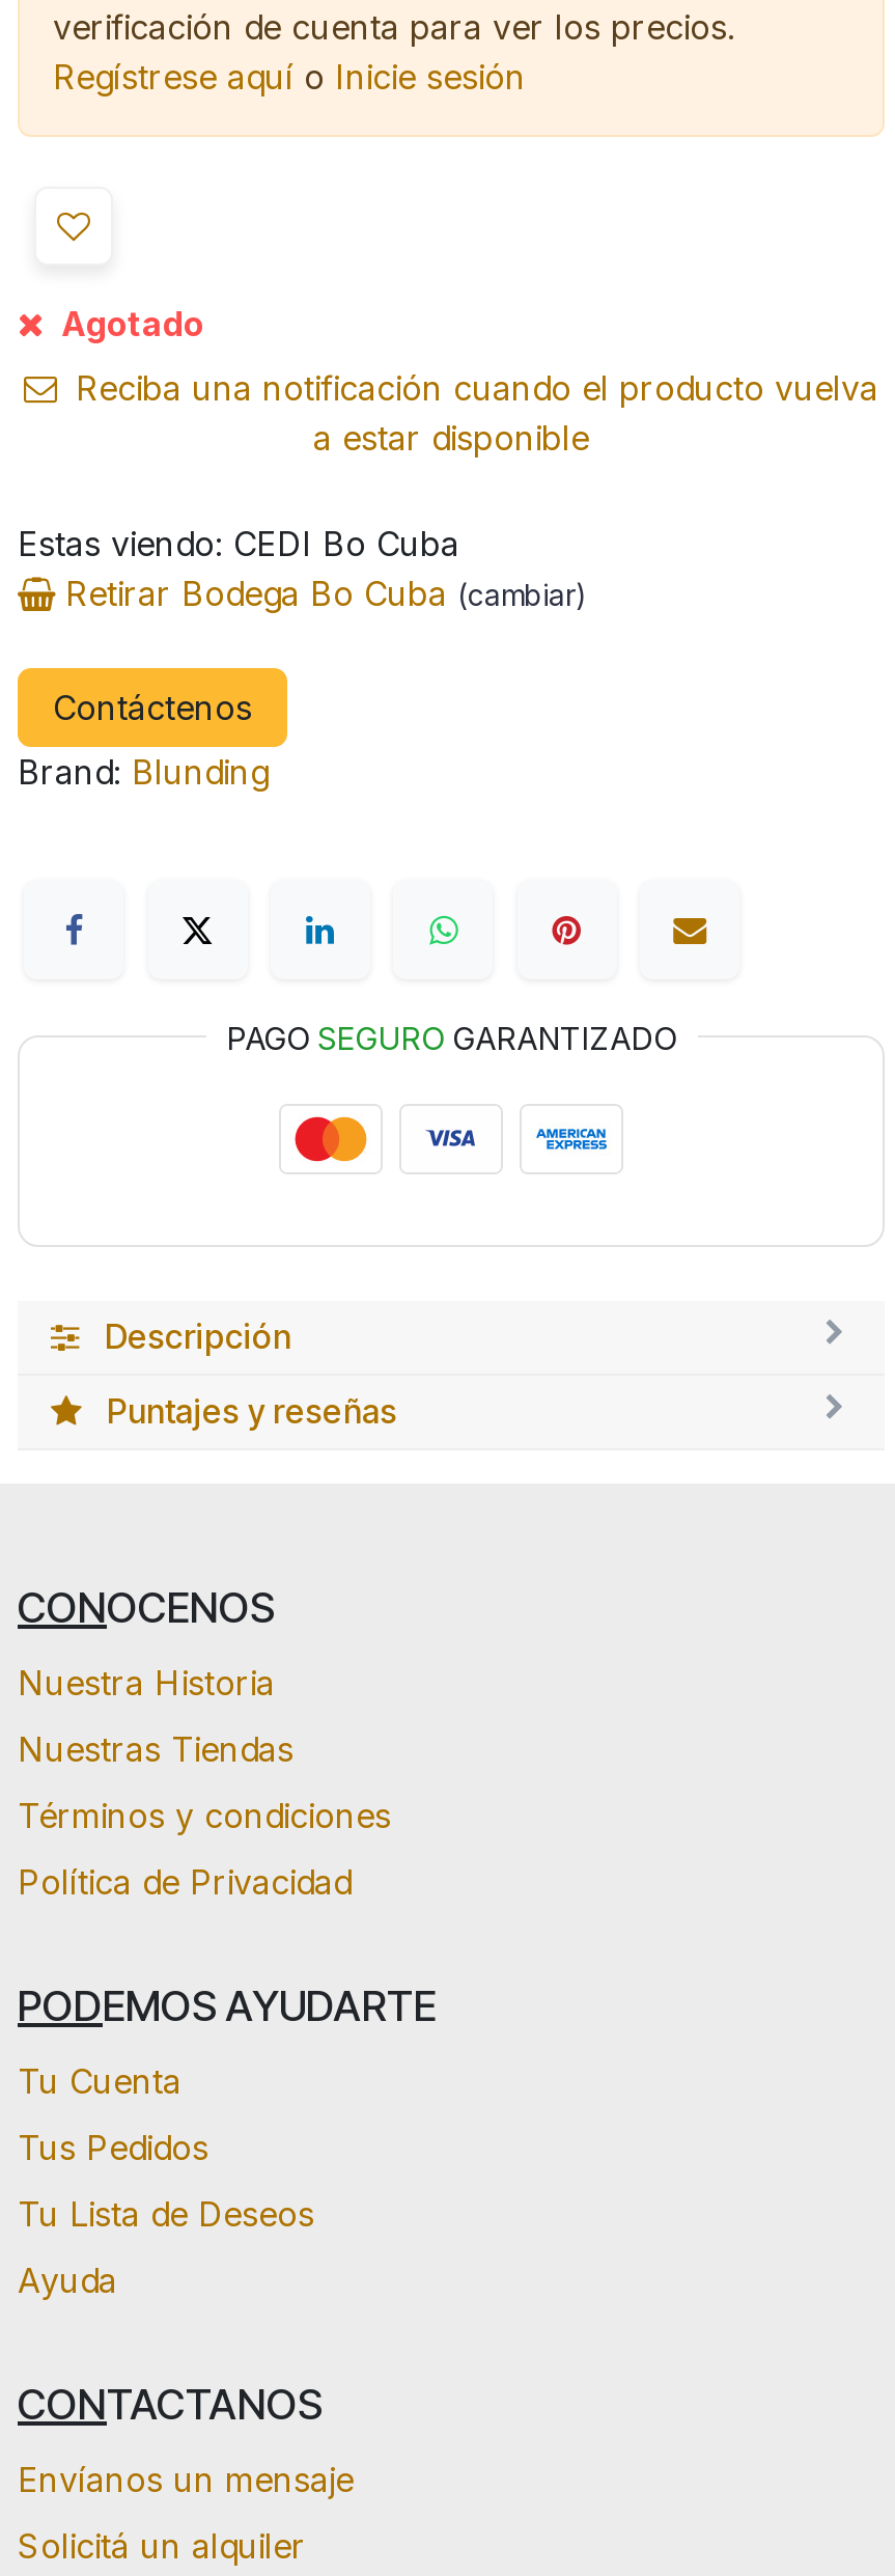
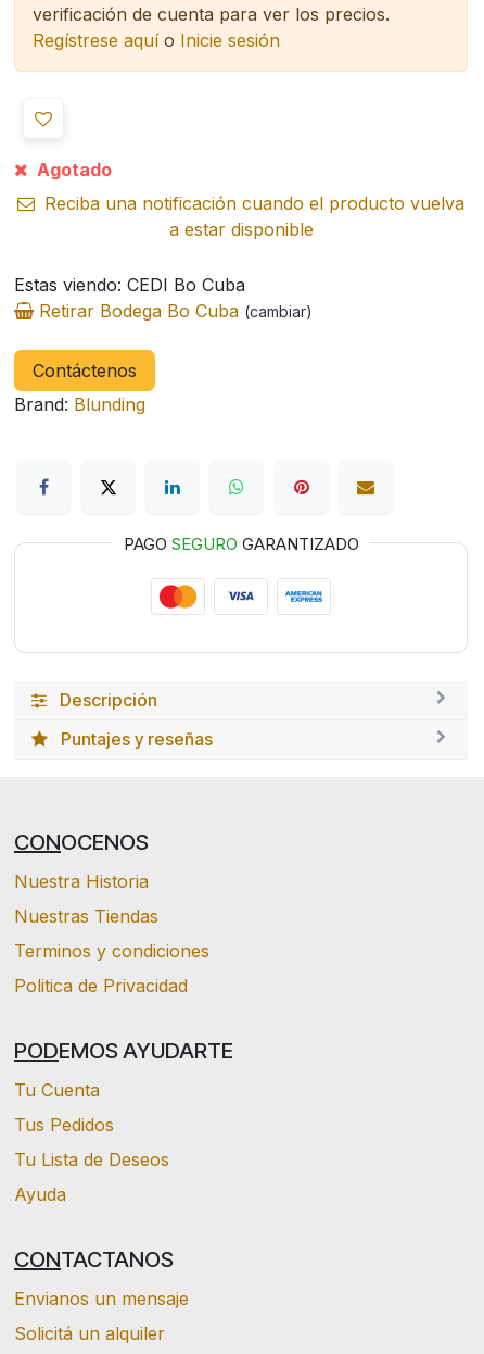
- Términos y condiciones
+ Terminos y condiciones

- Política de Privacidad
+ Politica de Privacidad

- Envíanos un mensaje
+ Envianos un mensaje
